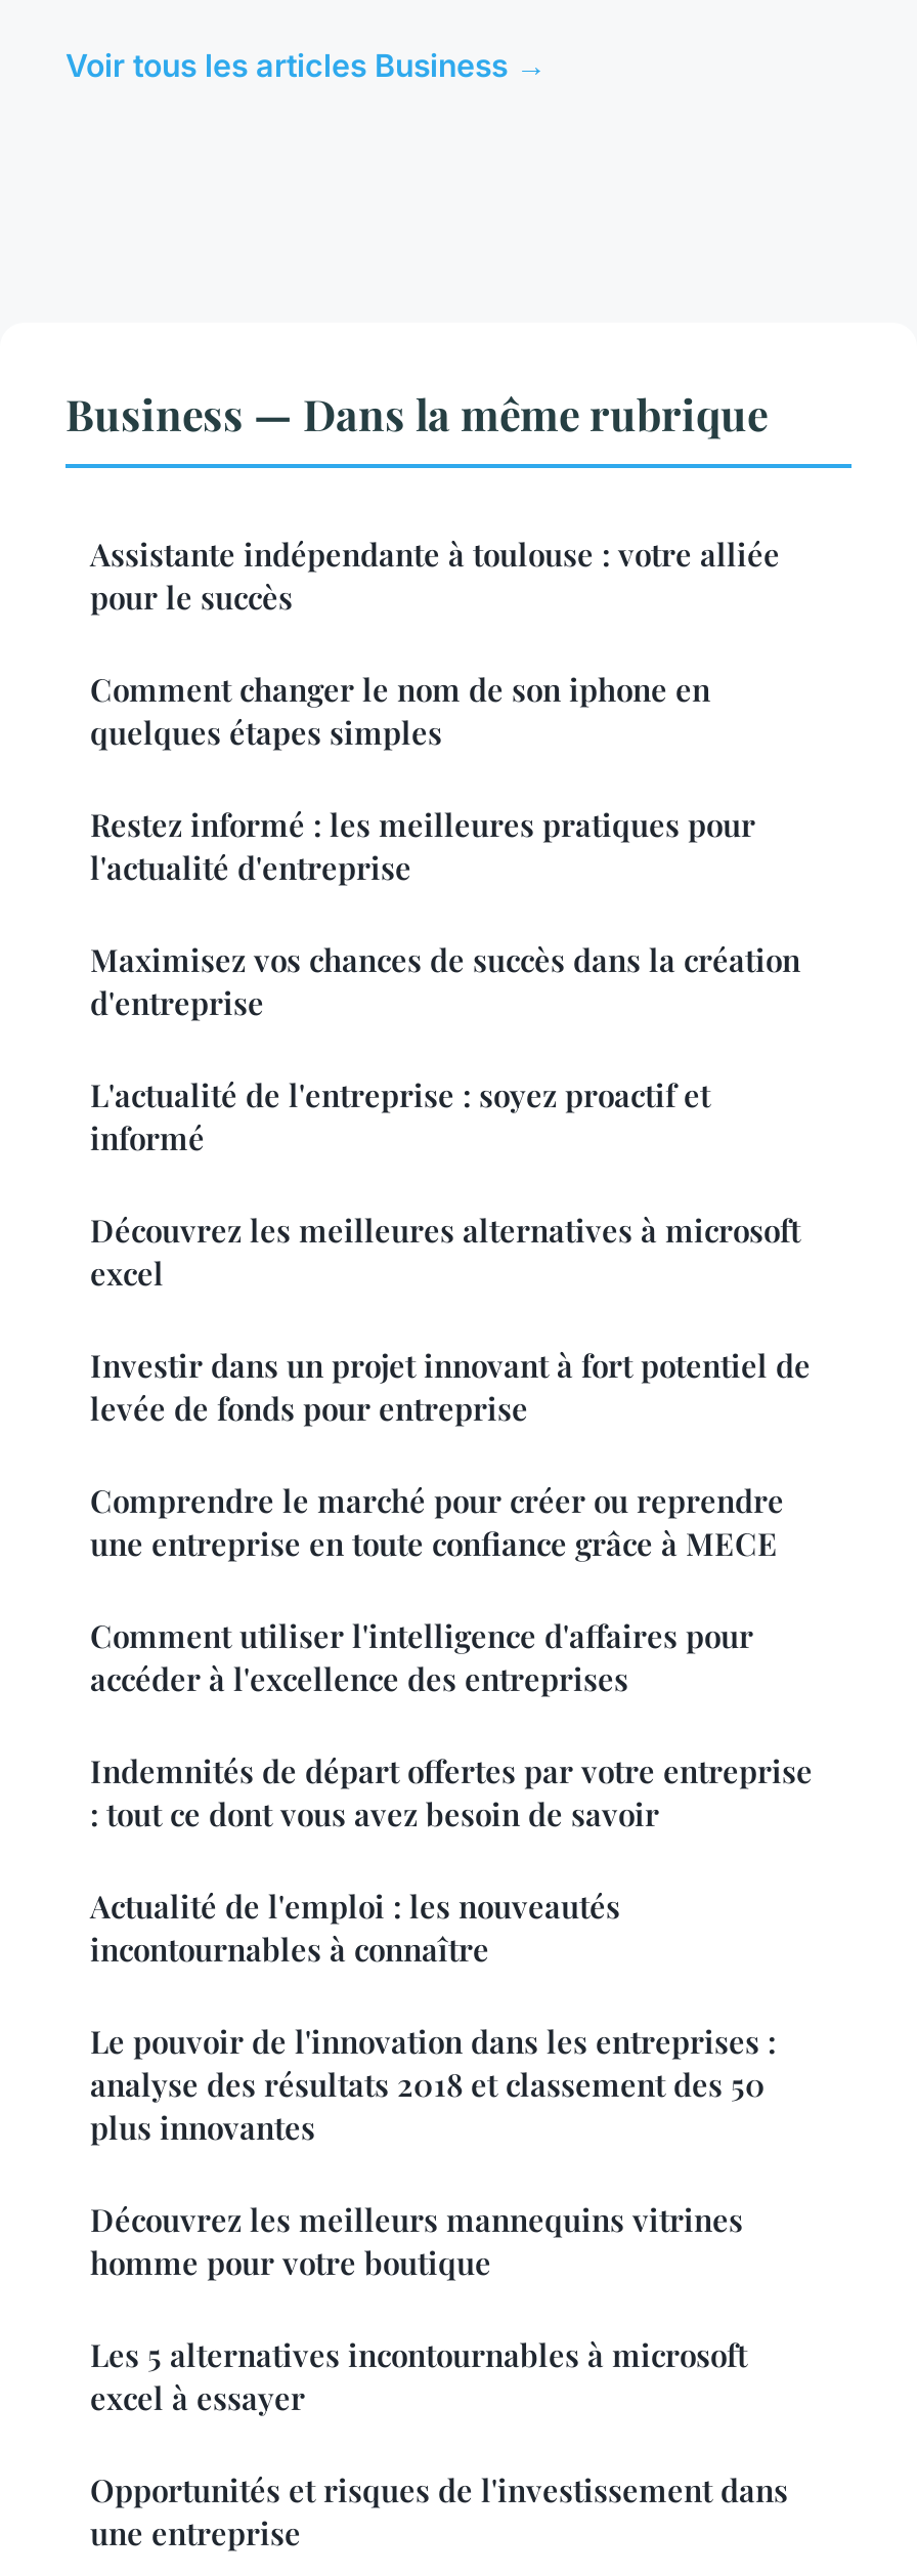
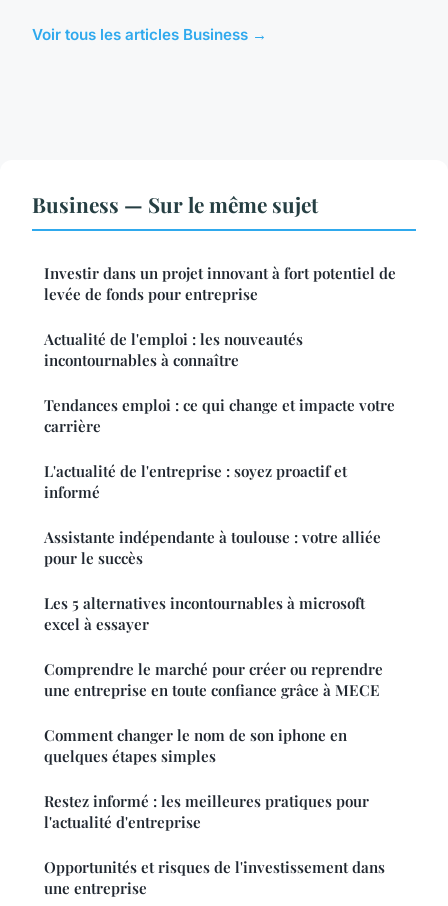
- Business — Dans la même rubrique
+ Business — Sur le même sujet
+ Tendances emploi : ce qui change et impacte votre
+ carrière

moved down: Assistante indépendante à toulouse : votre alliée | pour le succès

moved down: Comment changer le nom de son iphone en | quelques étapes simples | Restez informé : les meilleures pratiques pour | l'actualité d'entreprise

- Maximisez vos chances de succès dans la création
- d'entreprise
- Découvrez les meilleures alternatives à microsoft
- excel
- Comment utiliser l'intelligence d'affaires pour
- accéder à l'excellence des entreprises
- Indemnités de départ offertes par votre entreprise
- : tout ce dont vous avez besoin de savoir
- Le pouvoir de l'innovation dans les entreprises :
- analyse des résultats 2018 et classement des 50
- plus innovantes
- Découvrez les meilleurs mannequins vitrines
- homme pour votre boutique

moved up: L'actualité de l'entreprise : soyez proactif et | informé

moved up: Investir dans un projet innovant à fort potentiel de | levée de fonds pour entreprise | Actualité de l'emploi : les nouveautés | incontournables à connaître

moved up: Les 5 alternatives incontournables à microsoft | excel à essayer | Comprendre le marché pour créer ou reprendre | une entreprise en toute confiance grâce à MECE
